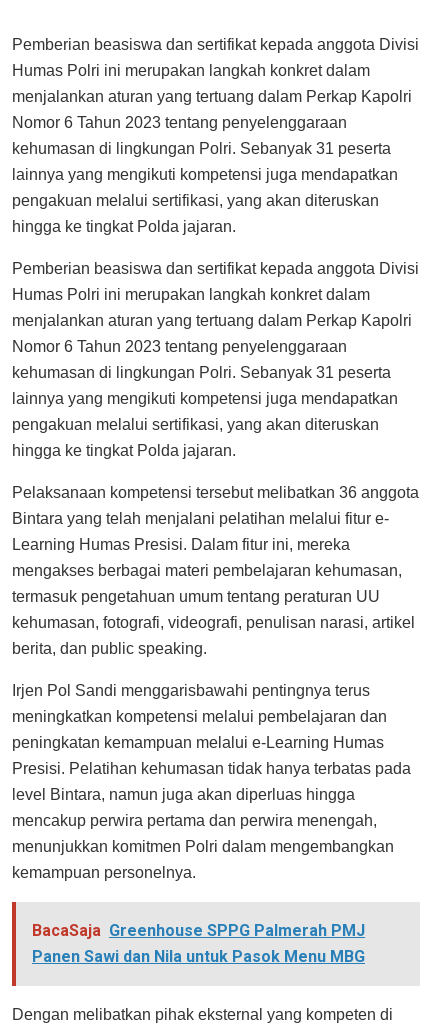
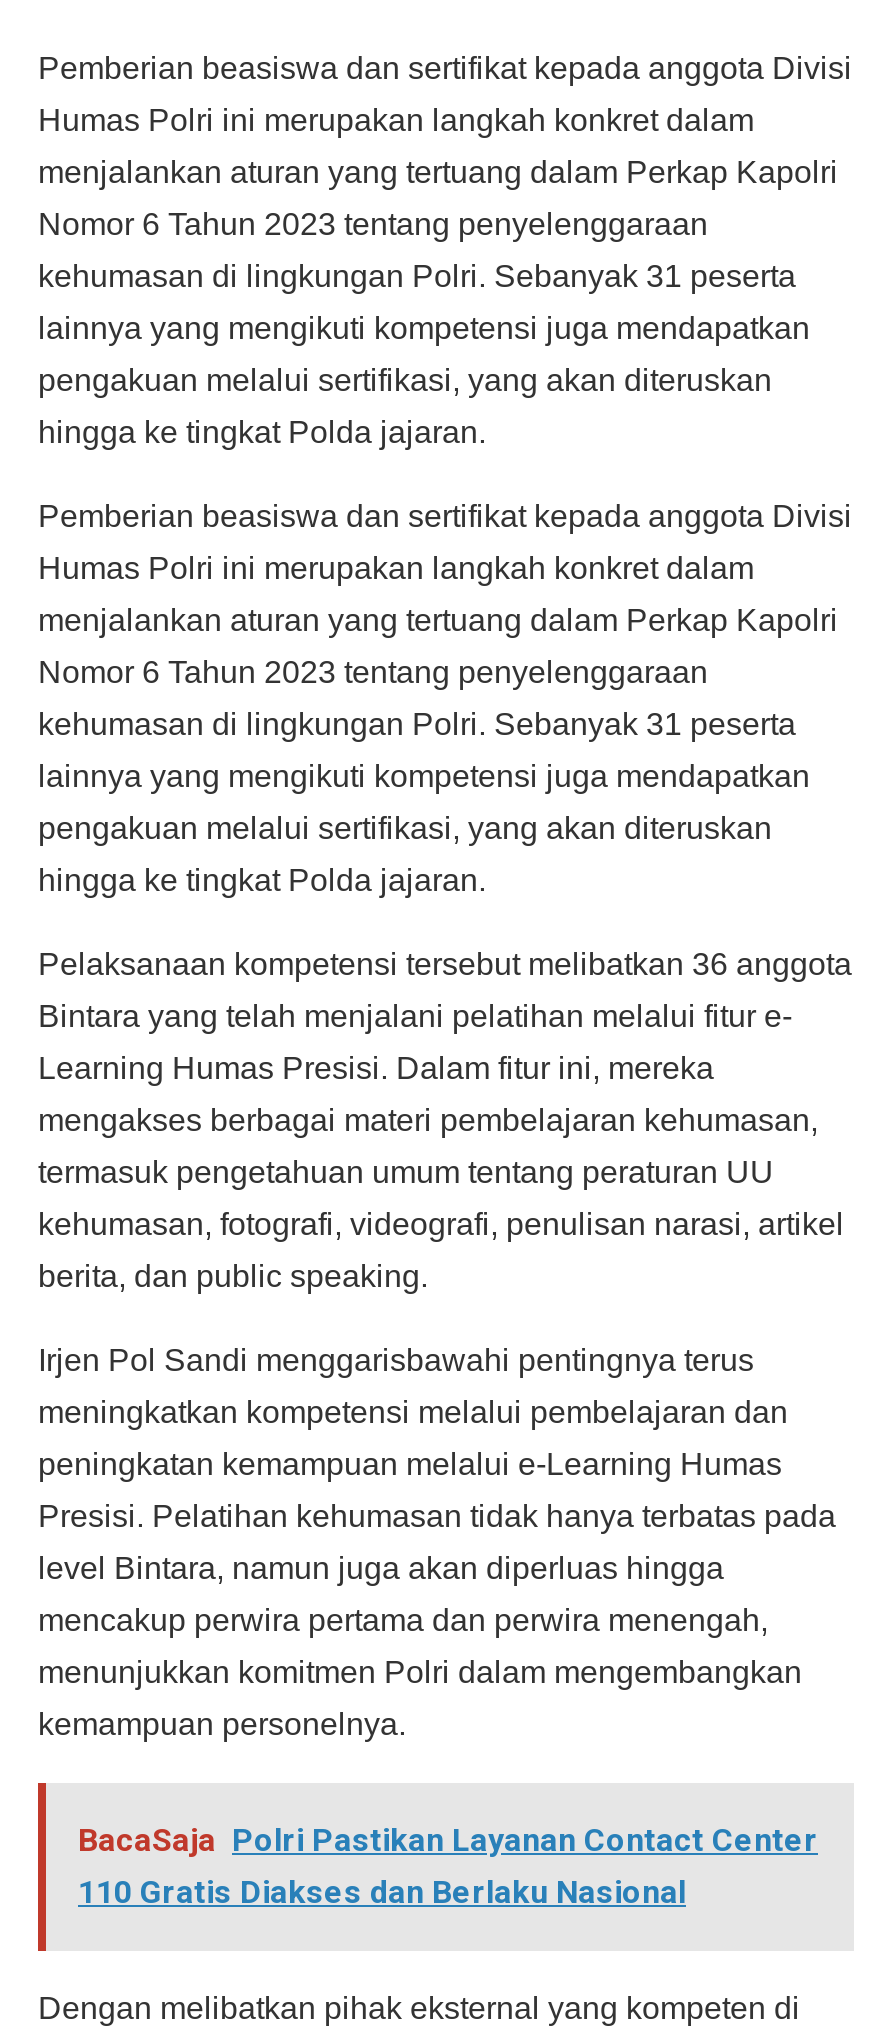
- BacaSaja Greenhouse SPPG Palmerah PMJ
- Panen Sawi dan Nila untuk Pasok Menu MBG
+ BacaSaja Polri Pastikan Layanan Contact Center
+ 110 Gratis Diakses dan Berlaku Nasional
